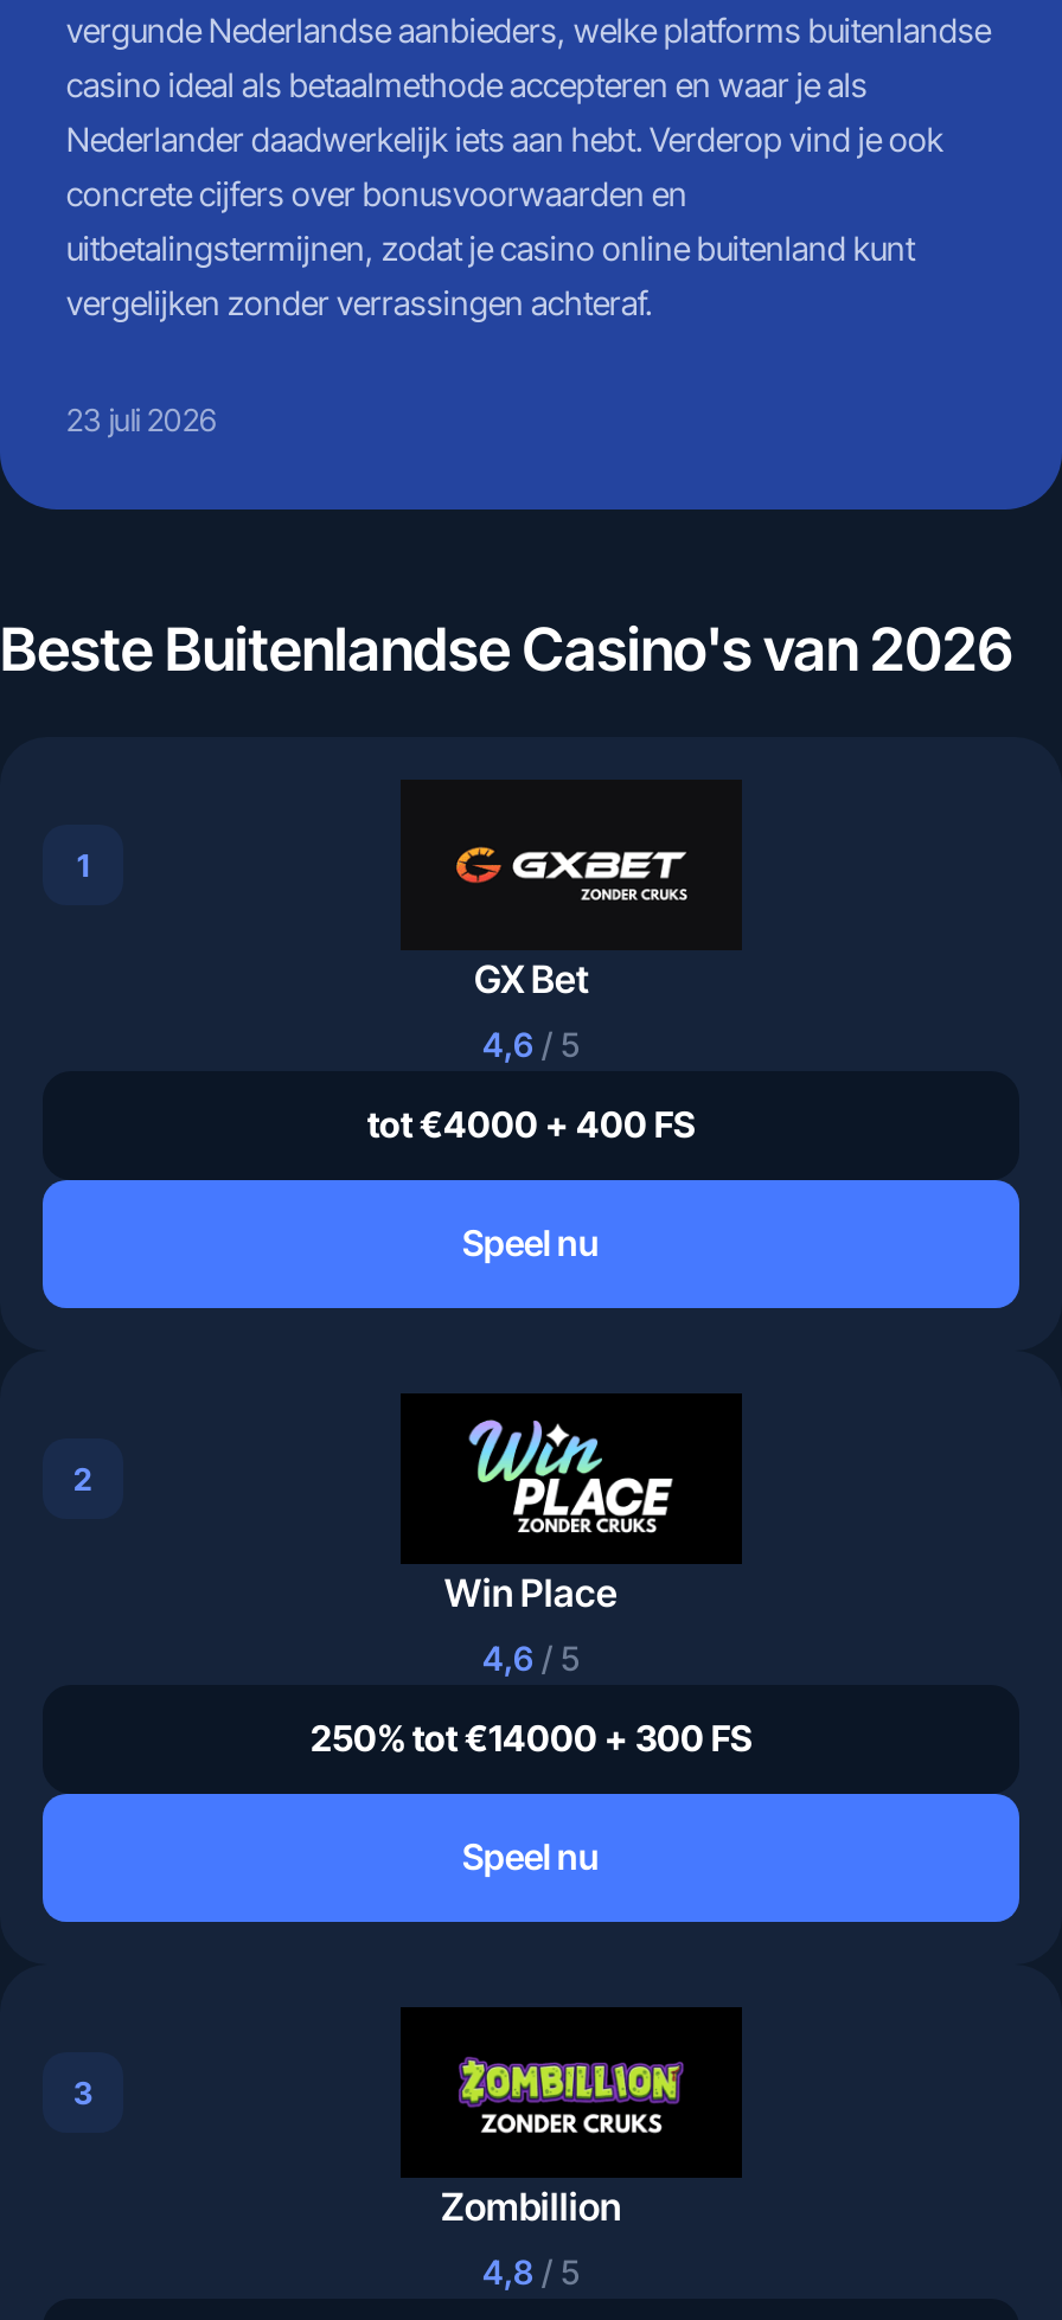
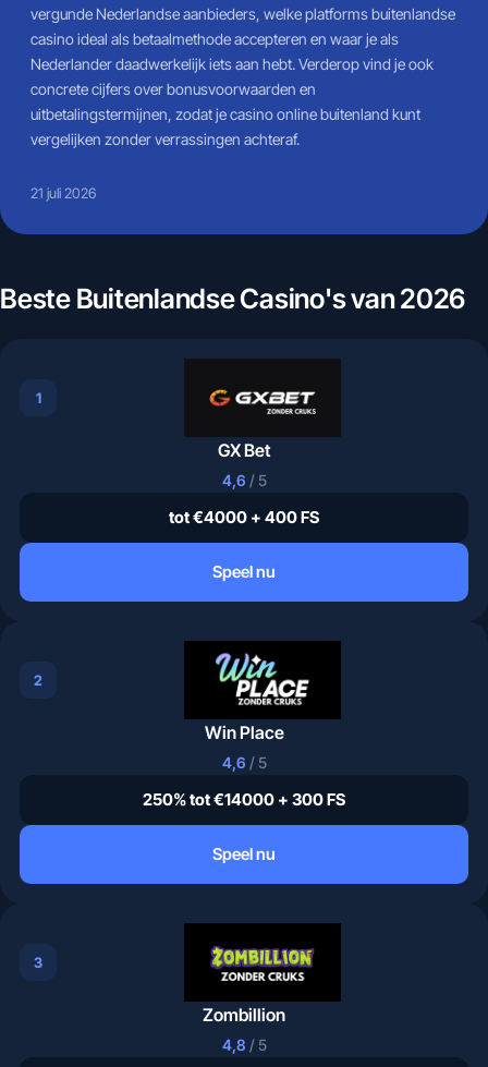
- 23 juli 2026
+ 21 juli 2026
